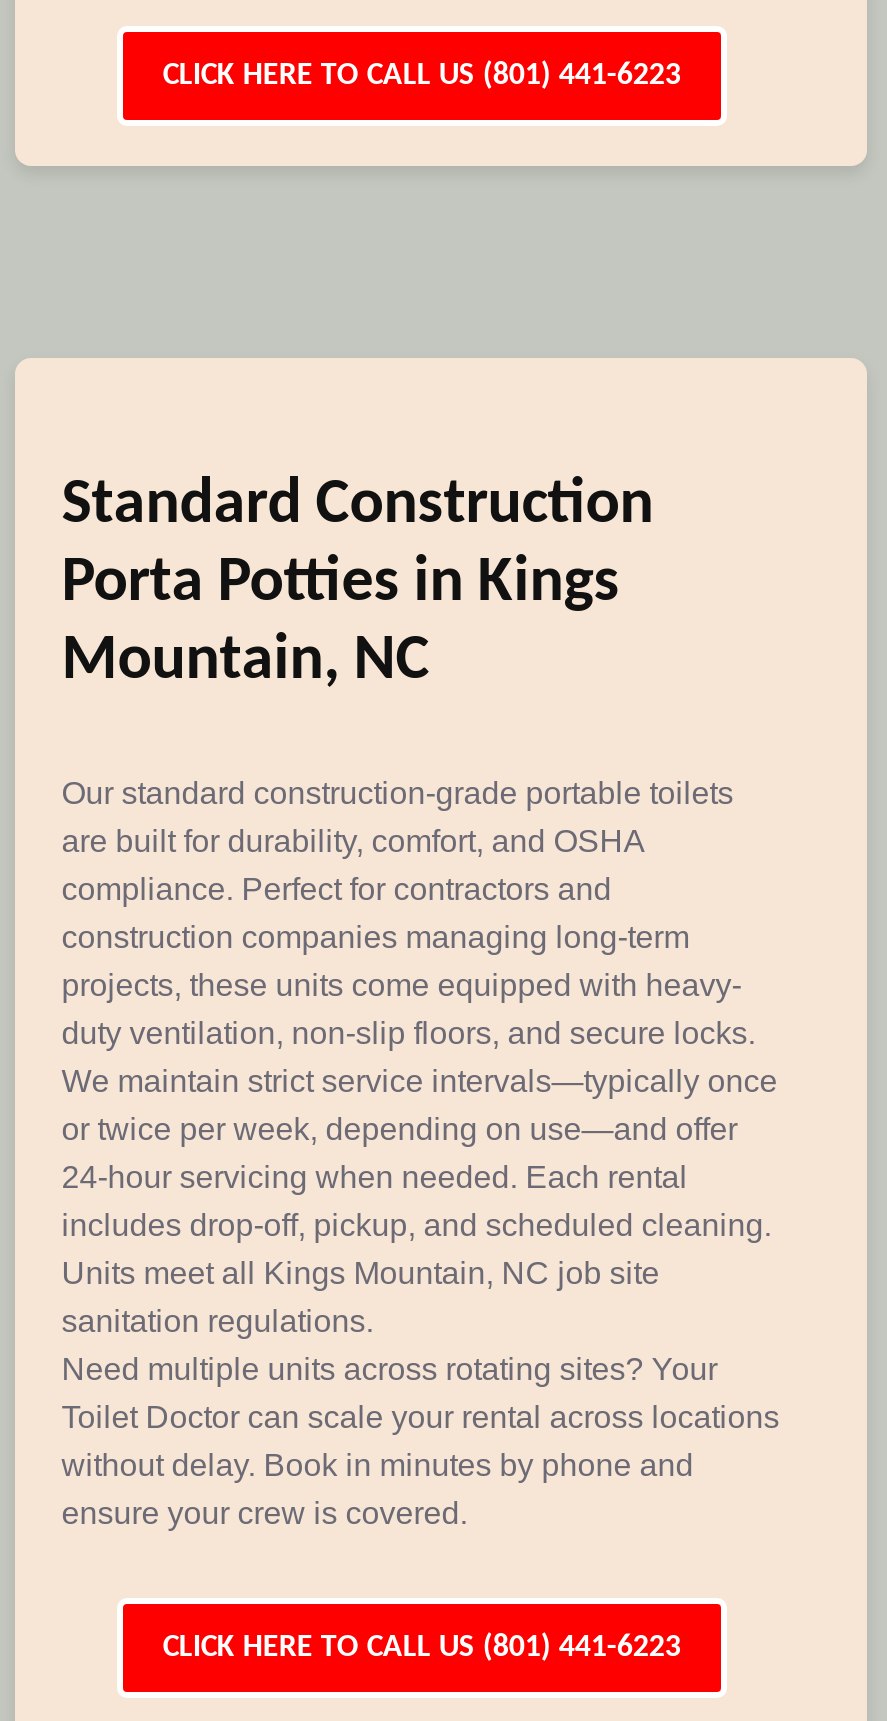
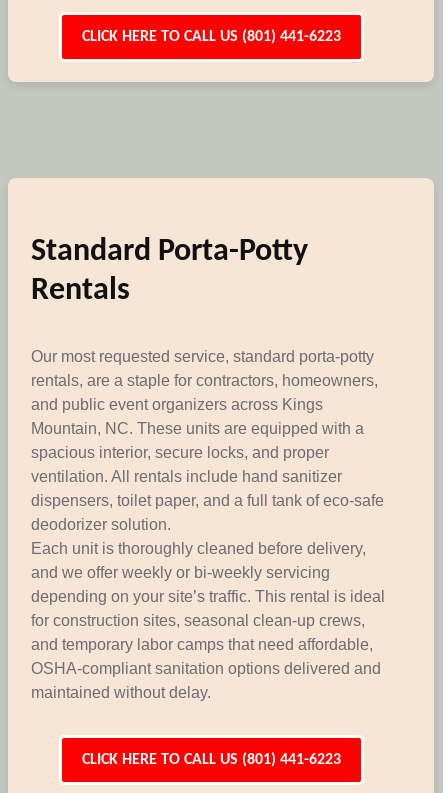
- Standard Construction
- Porta Potties in Kings
- Mountain, NC
+ Standard Porta-Potty
+ Rentals

- Our standard construction-grade portable toilets
- are built for durability, comfort, and OSHA
- compliance. Perfect for contractors and
- construction companies managing long-term
- projects, these units come equipped with heavy-
- duty ventilation, non-slip floors, and secure locks.
- We maintain strict service intervals—typically once
- or twice per week, depending on use—and offer
- 24-hour servicing when needed. Each rental
- includes drop-off, pickup, and scheduled cleaning.
- Units meet all Kings Mountain, NC job site
- sanitation regulations.
- Need multiple units across rotating sites? Your
- Toilet Doctor can scale your rental across locations
- without delay. Book in minutes by phone and
- ensure your crew is covered.
+ Our most requested service, standard porta-potty
+ rentals, are a staple for contractors, homeowners,
+ and public event organizers across Kings
+ Mountain, NC. These units are equipped with a
+ spacious interior, secure locks, and proper
+ ventilation. All rentals include hand sanitizer
+ dispensers, toilet paper, and a full tank of eco-safe
+ deodorizer solution.
+ Each unit is thoroughly cleaned before delivery,
+ and we offer weekly or bi-weekly servicing
+ depending on your site’s traffic. This rental is ideal
+ for construction sites, seasonal clean-up crews,
+ and temporary labor camps that need affordable,
+ OSHA-compliant sanitation options delivered and
+ maintained without delay.
